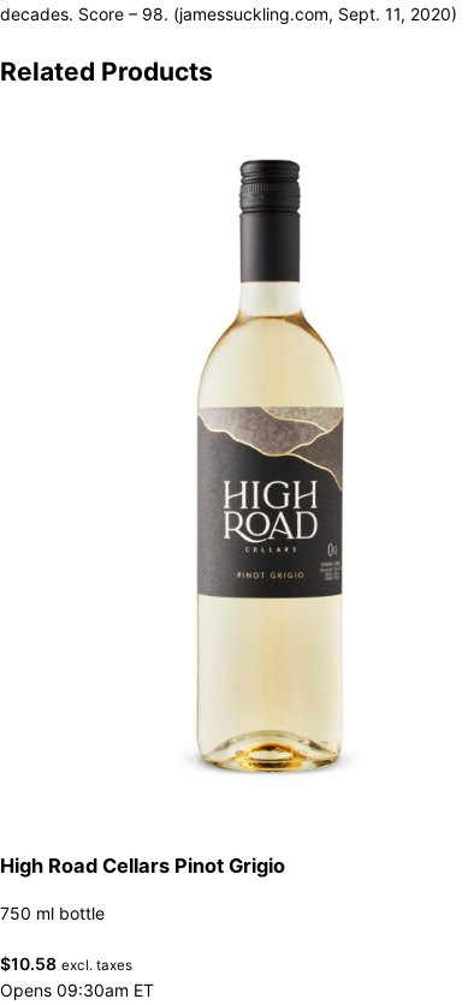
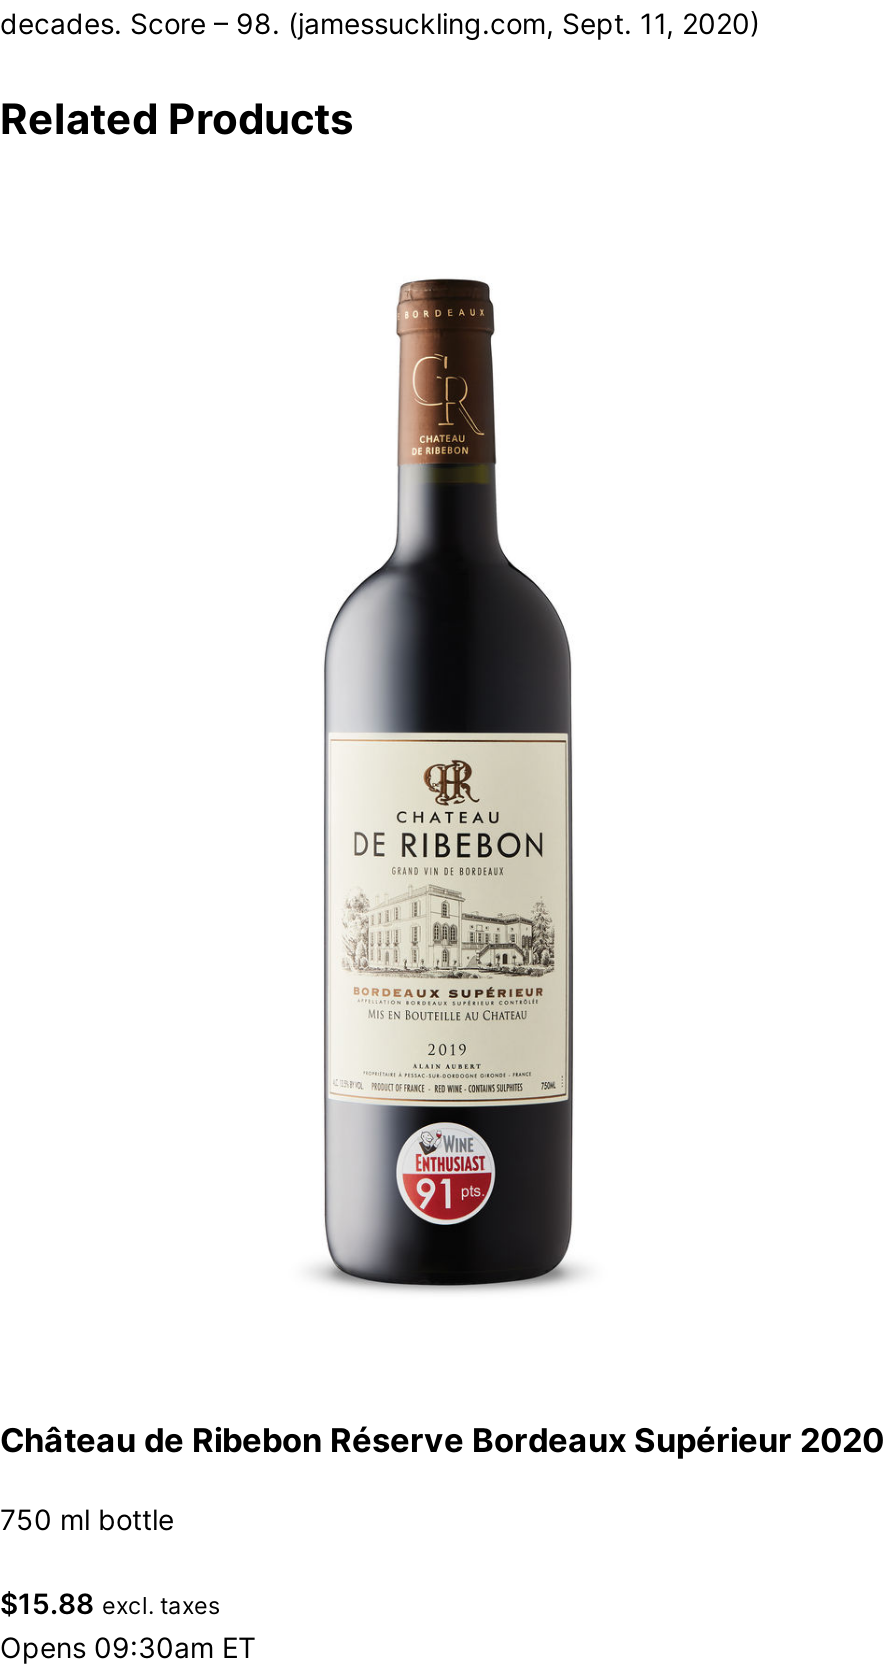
- [image]
+ [image]

- High Road Cellars Pinot Grigio
+ Château de Ribebon Réserve Bordeaux Supérieur 2020

- $10.58 excl. taxes
+ $15.88 excl. taxes
